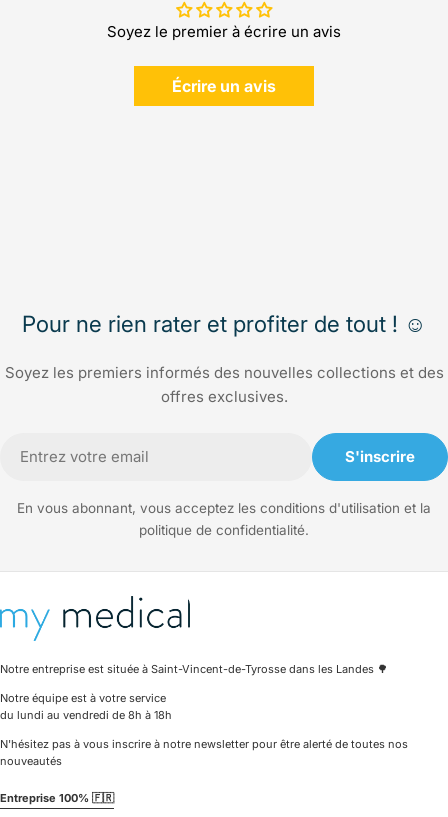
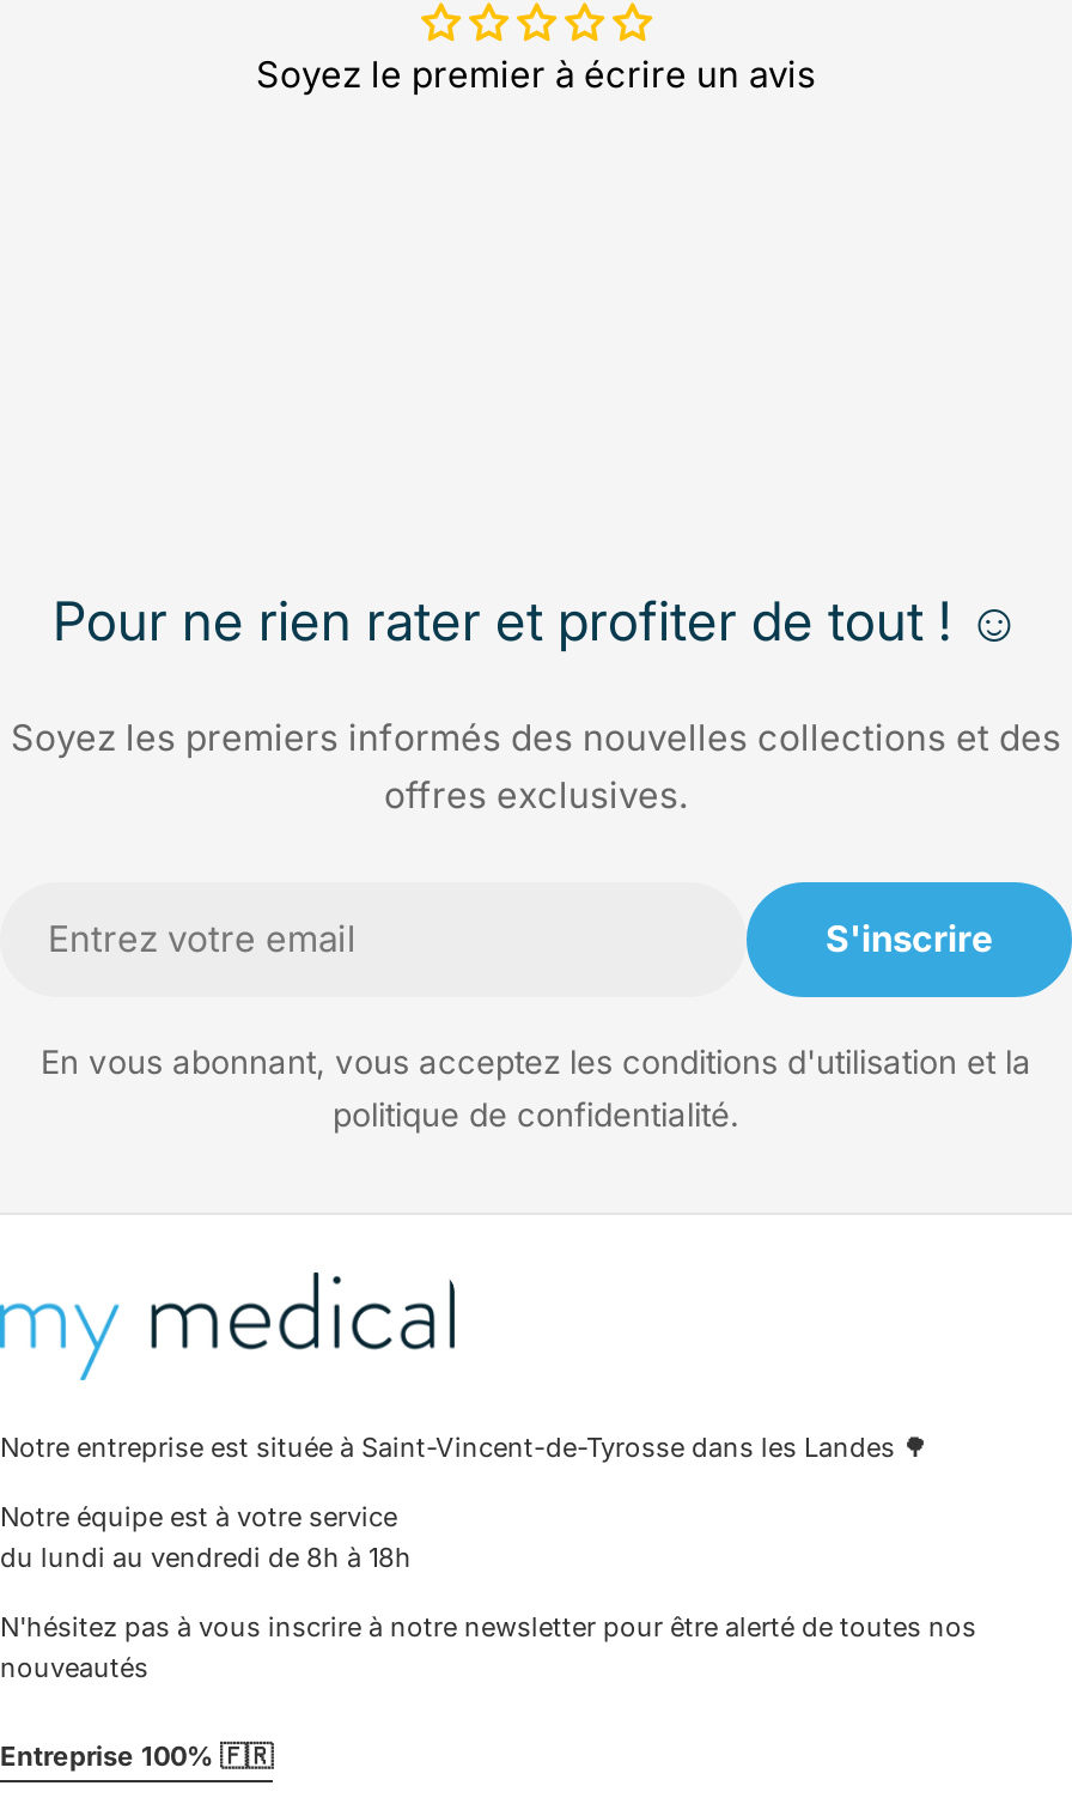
- Écrire un avis
